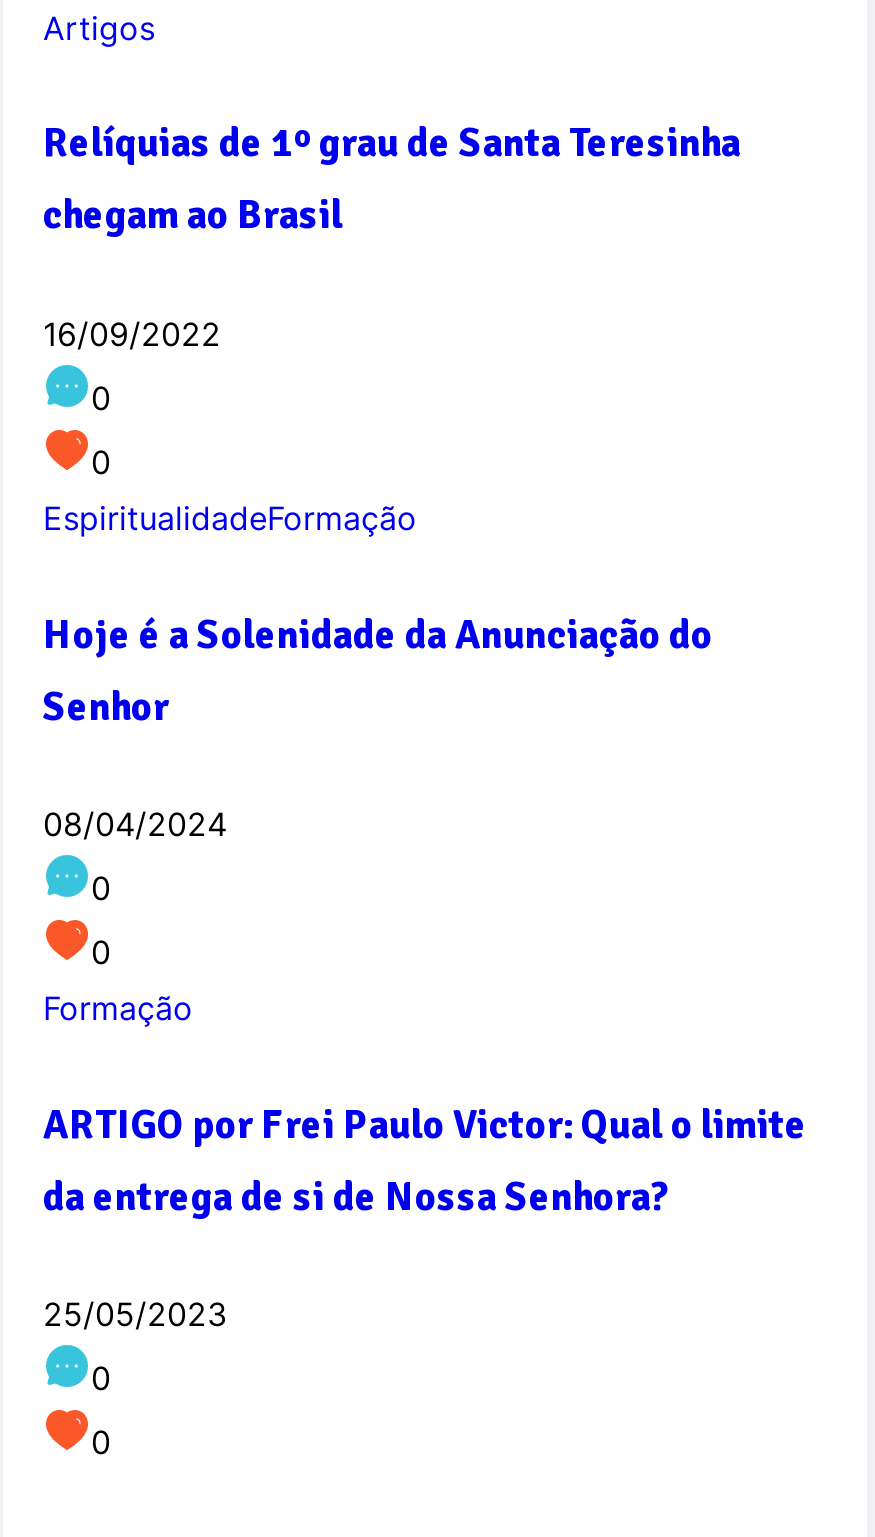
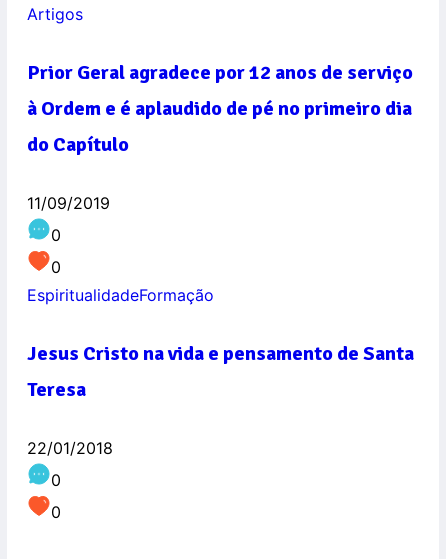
- Relíquias de 1º grau de Santa Teresinha
- chegam ao Brasil
+ Prior Geral agradece por 12 anos de serviço
+ à Ordem e é aplaudido de pé no primeiro dia
+ do Capítulo

- 16/09/2022
+ 11/09/2019

moved down: 0 | 0 | EspiritualidadeFormação

- Hoje é a Solenidade da Anunciação do
- Senhor
- 08/04/2024
- 0
- 0
- Formação
- ARTIGO por Frei Paulo Victor: Qual o limite
- da entrega de si de Nossa Senhora?
- 25/05/2023
+ Jesus Cristo na vida e pensamento de Santa
+ Teresa
+ 22/01/2018
